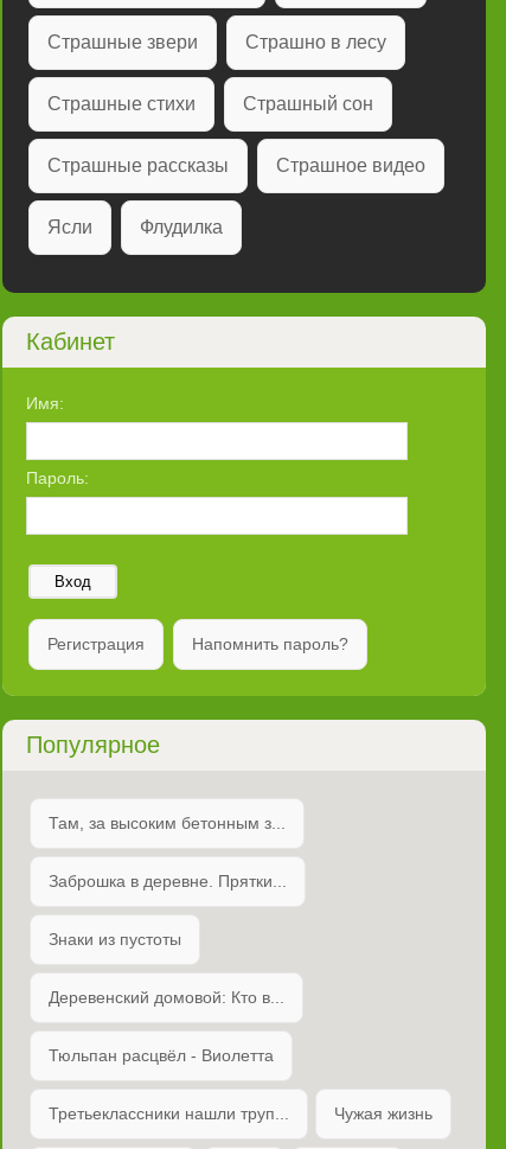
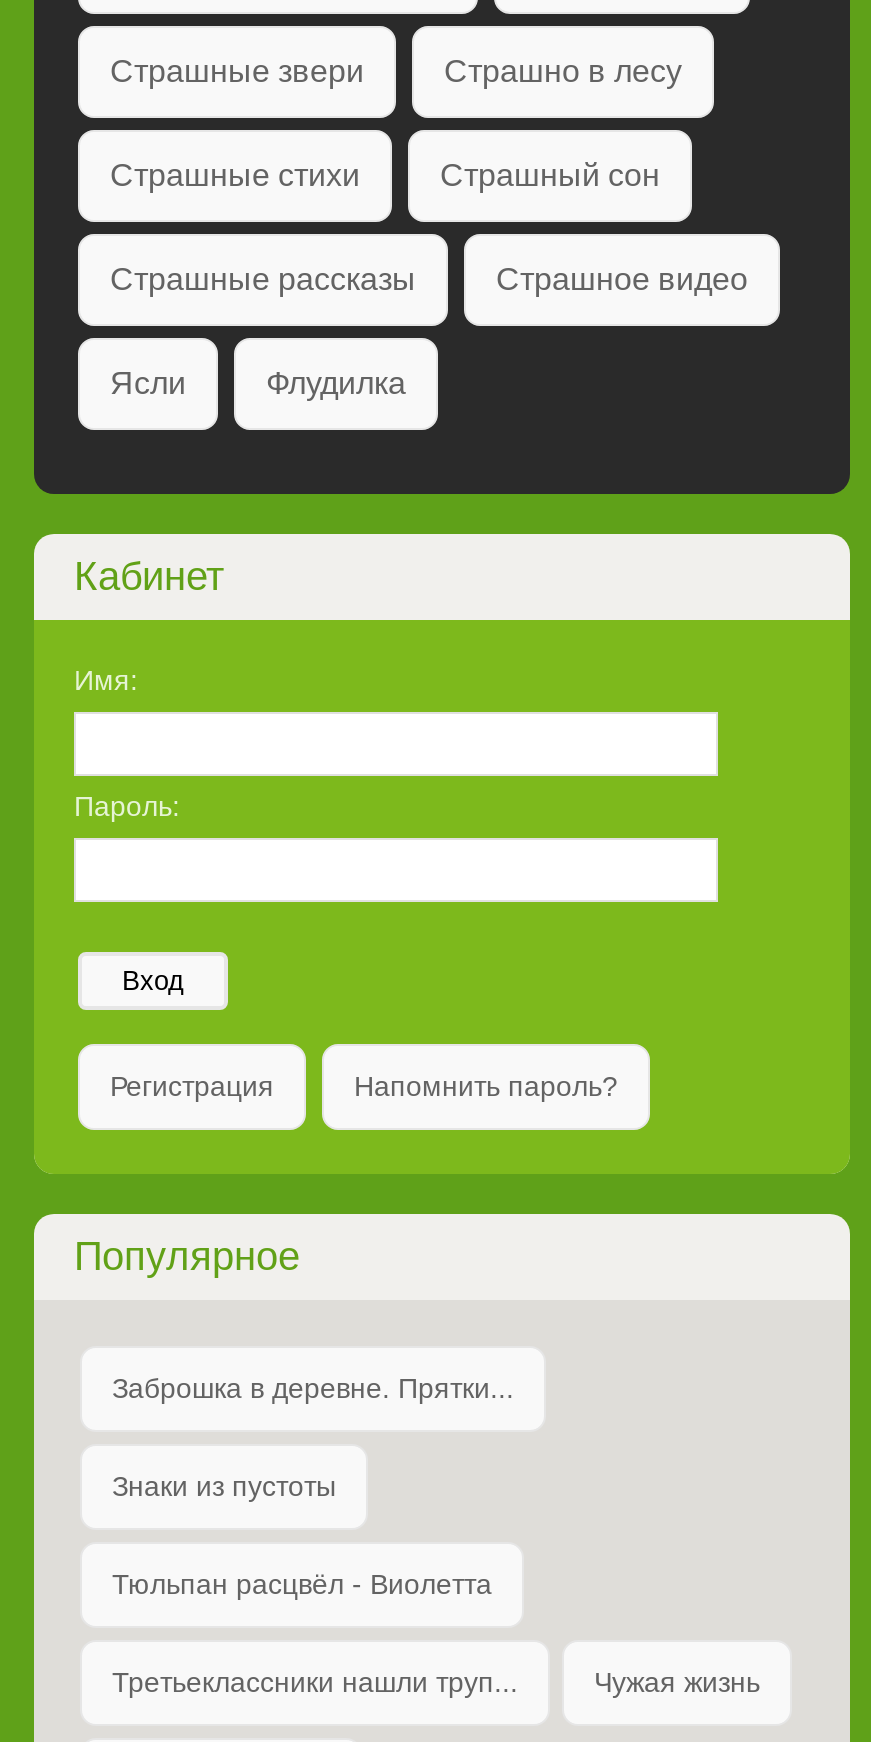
- Там, за высоким бетонным з...

- Деревенский домовой: Кто в...
